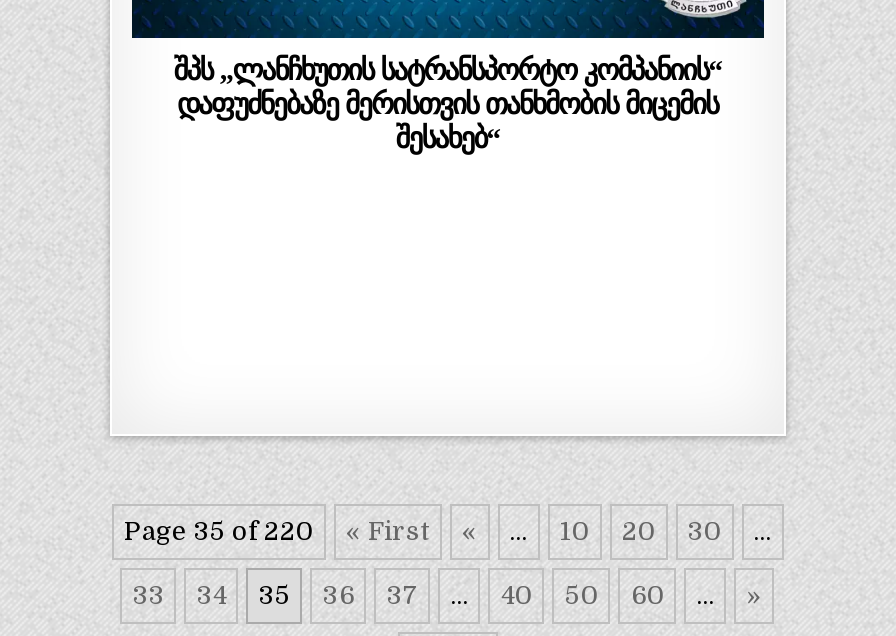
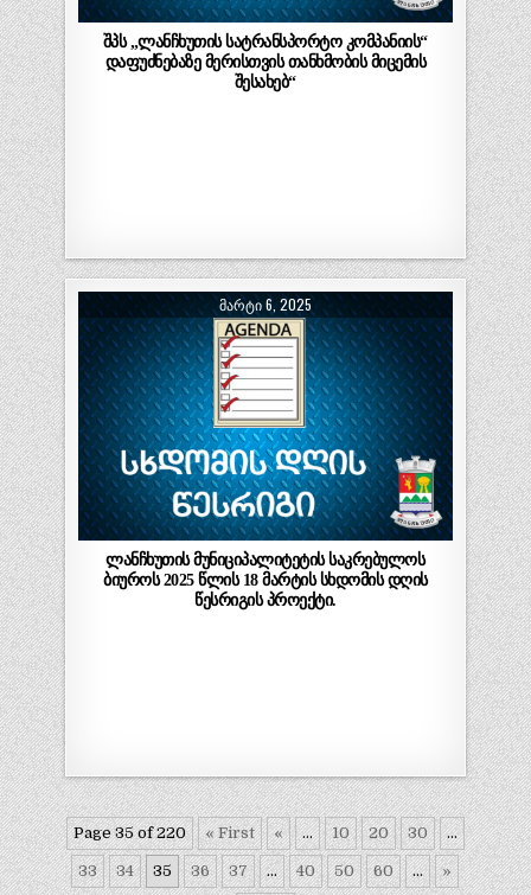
+ [image]
+ ᲛᲐᲠᲢᲘ 6, 2025

+ ლანჩხუთის მუნიციპალიტეტის საკრებულოს
+ ბიუროს 2025 წლის 18 მარტის სხდომის დღის
+ წესრიგის პროექტი.
